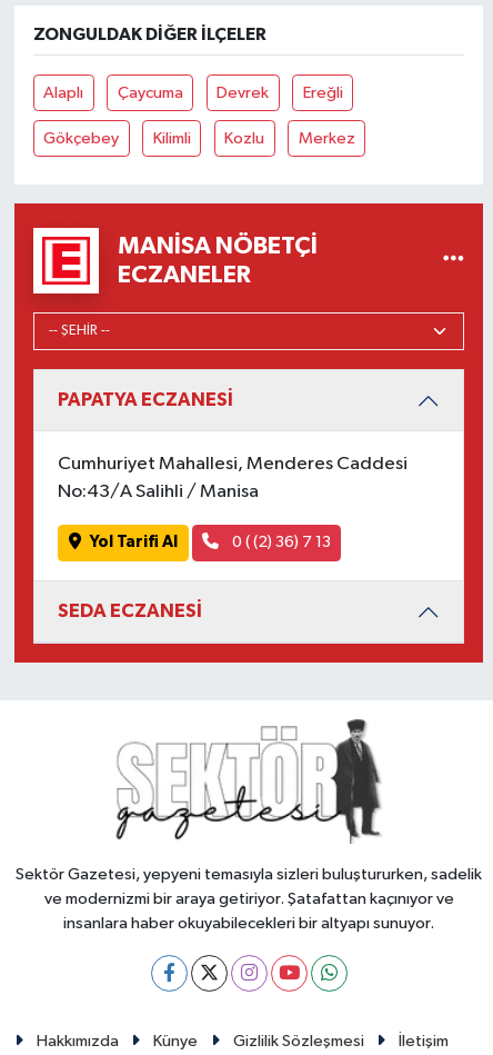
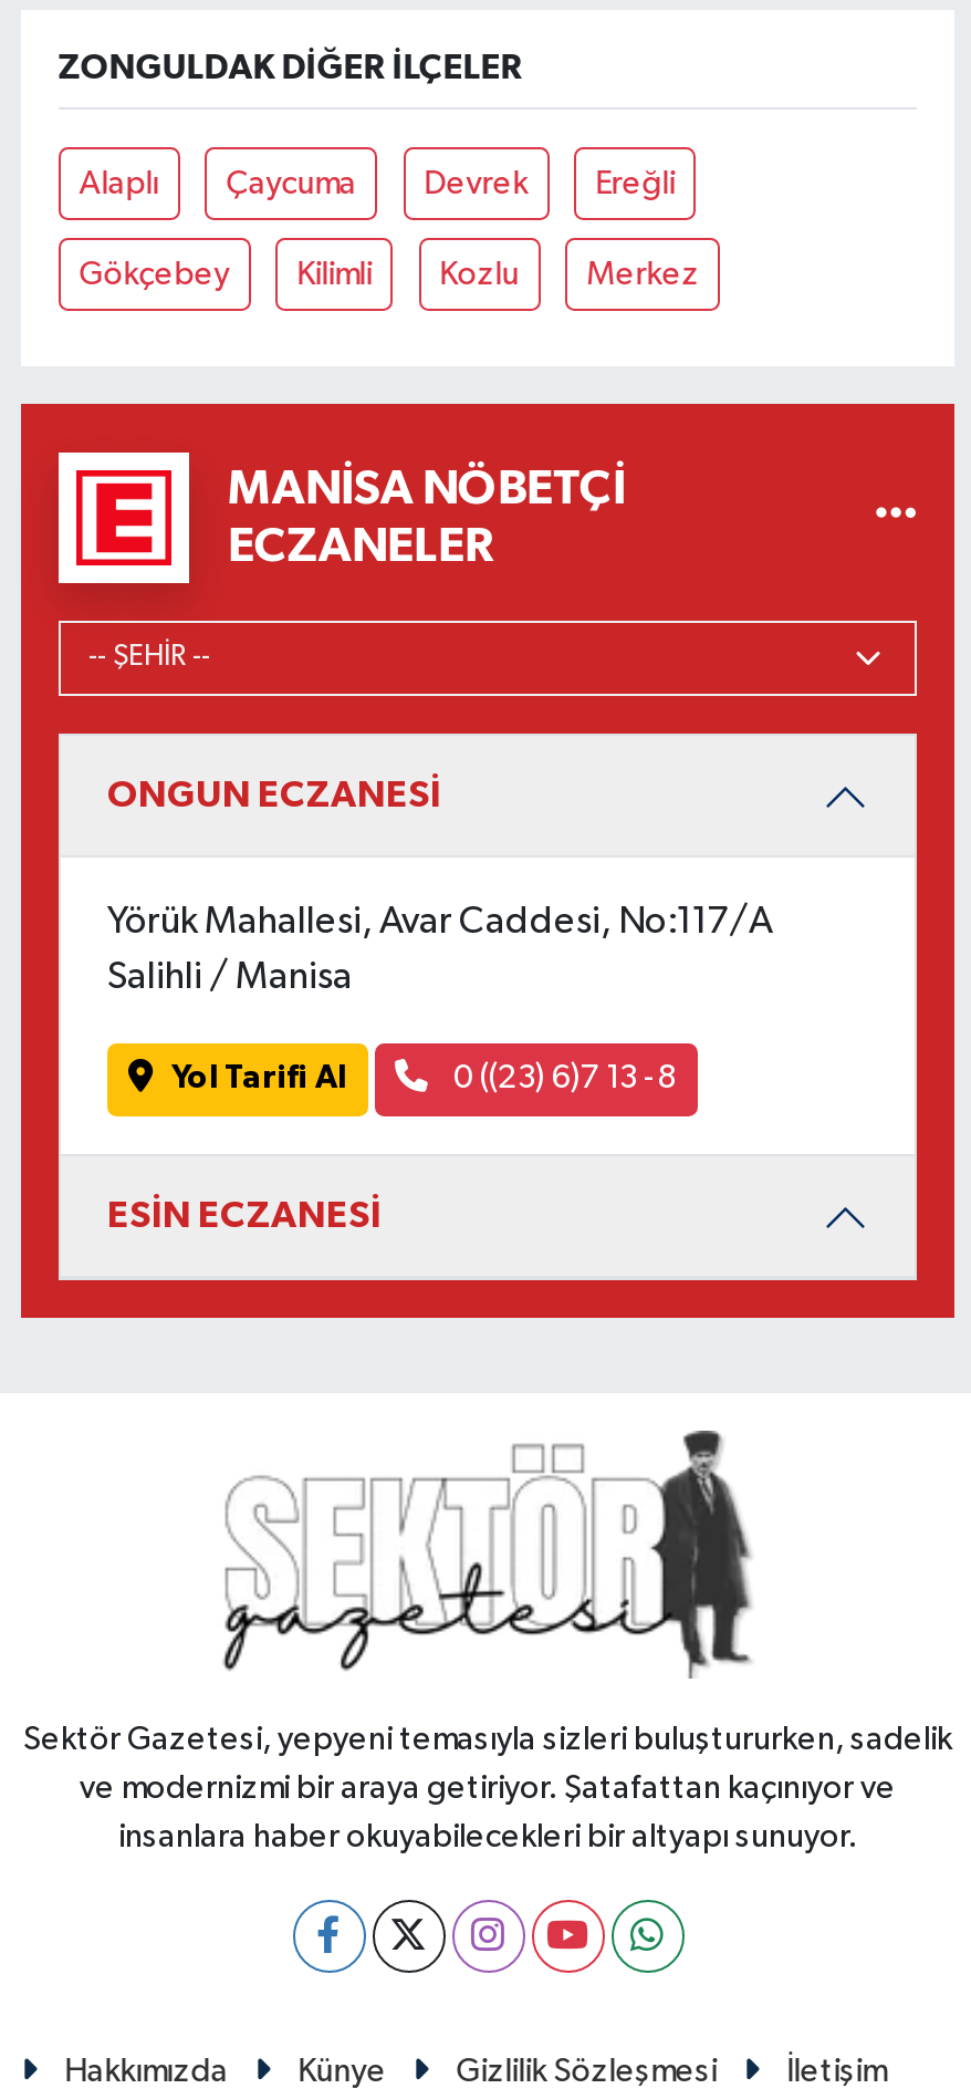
- PAPATYA ECZANESİ
+ ONGUN ECZANESİ

- Cumhuriyet Mahallesi, Menderes Caddesi
+ Yörük Mahallesi, Avar Caddesi, No:117/A

- No:43/A Salihli / Manisa
+ Salihli / Manisa

- 0 ( (2) 36) 7 13
+ 0 ((23) 6)7 13 -8

- SEDA ECZANESİ
+ ESİN ECZANESİ
